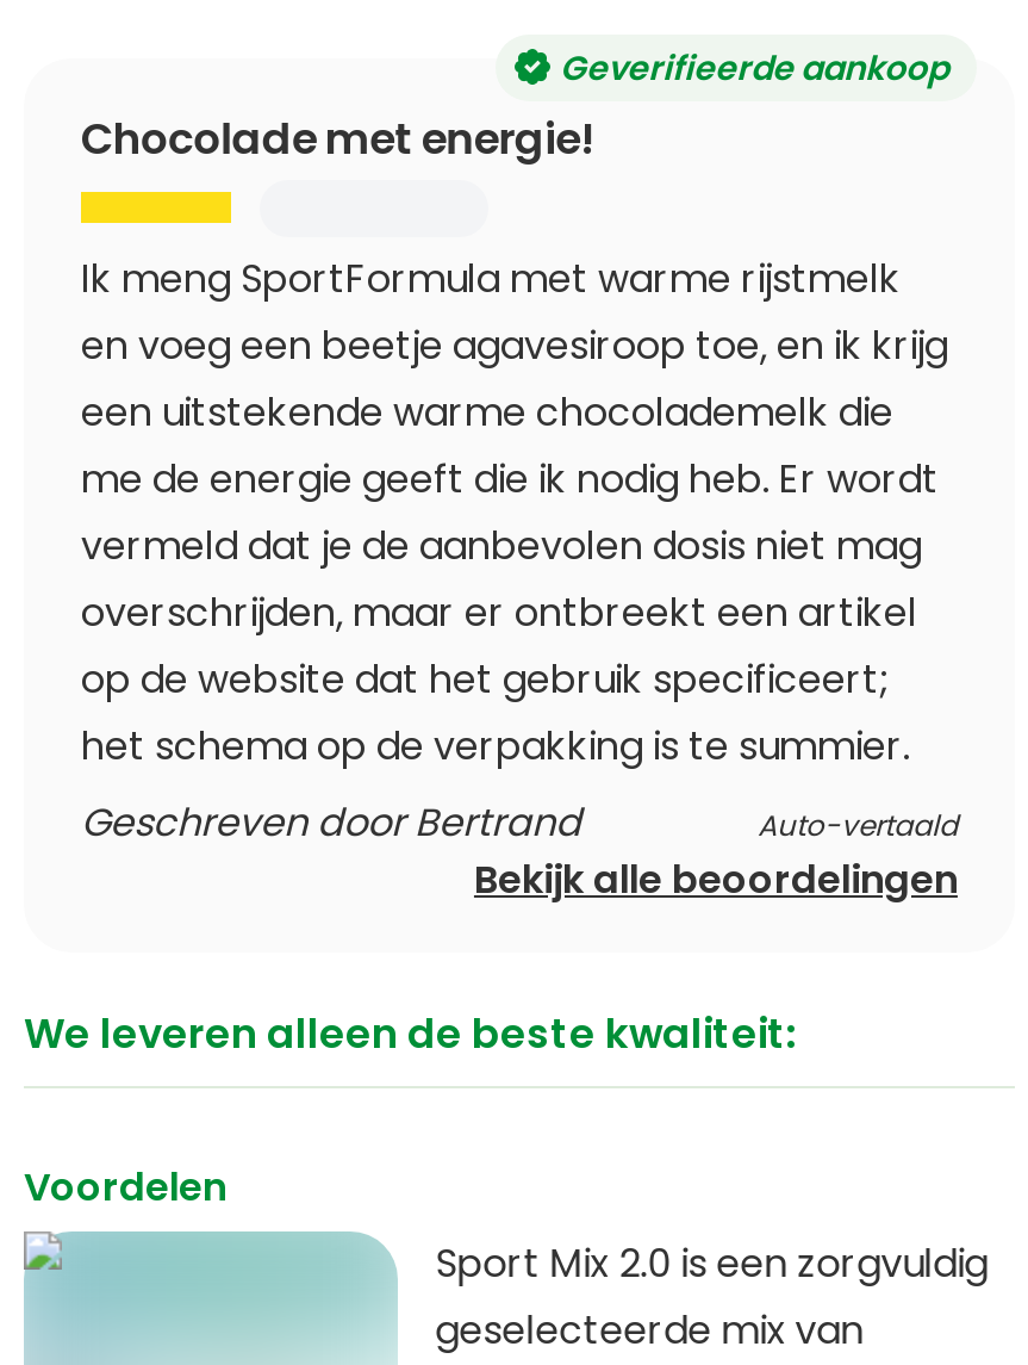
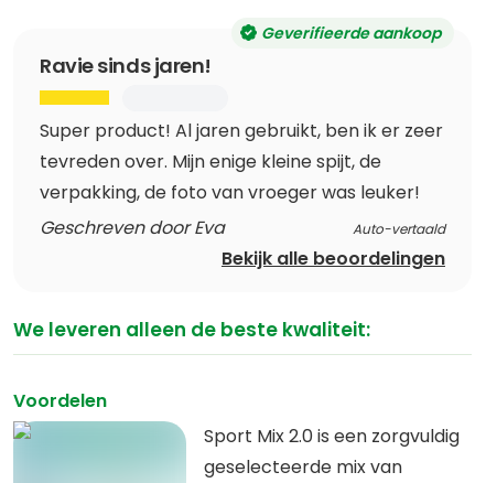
- Chocolade met energie!
+ Ravie sinds jaren!

- Ik meng SportFormula met warme rijstmelk
- en voeg een beetje agavesiroop toe, en ik krijg
- een uitstekende warme chocolademelk die
- me de energie geeft die ik nodig heb. Er wordt
- vermeld dat je de aanbevolen dosis niet mag
- overschrijden, maar er ontbreekt een artikel
- op de website dat het gebruik specificeert;
- het schema op de verpakking is te summier.
- Geschreven door Bertrand
+ Super product! Al jaren gebruikt, ben ik er zeer
+ tevreden over. Mijn enige kleine spijt, de
+ verpakking, de foto van vroeger was leuker!
+ Geschreven door Eva
